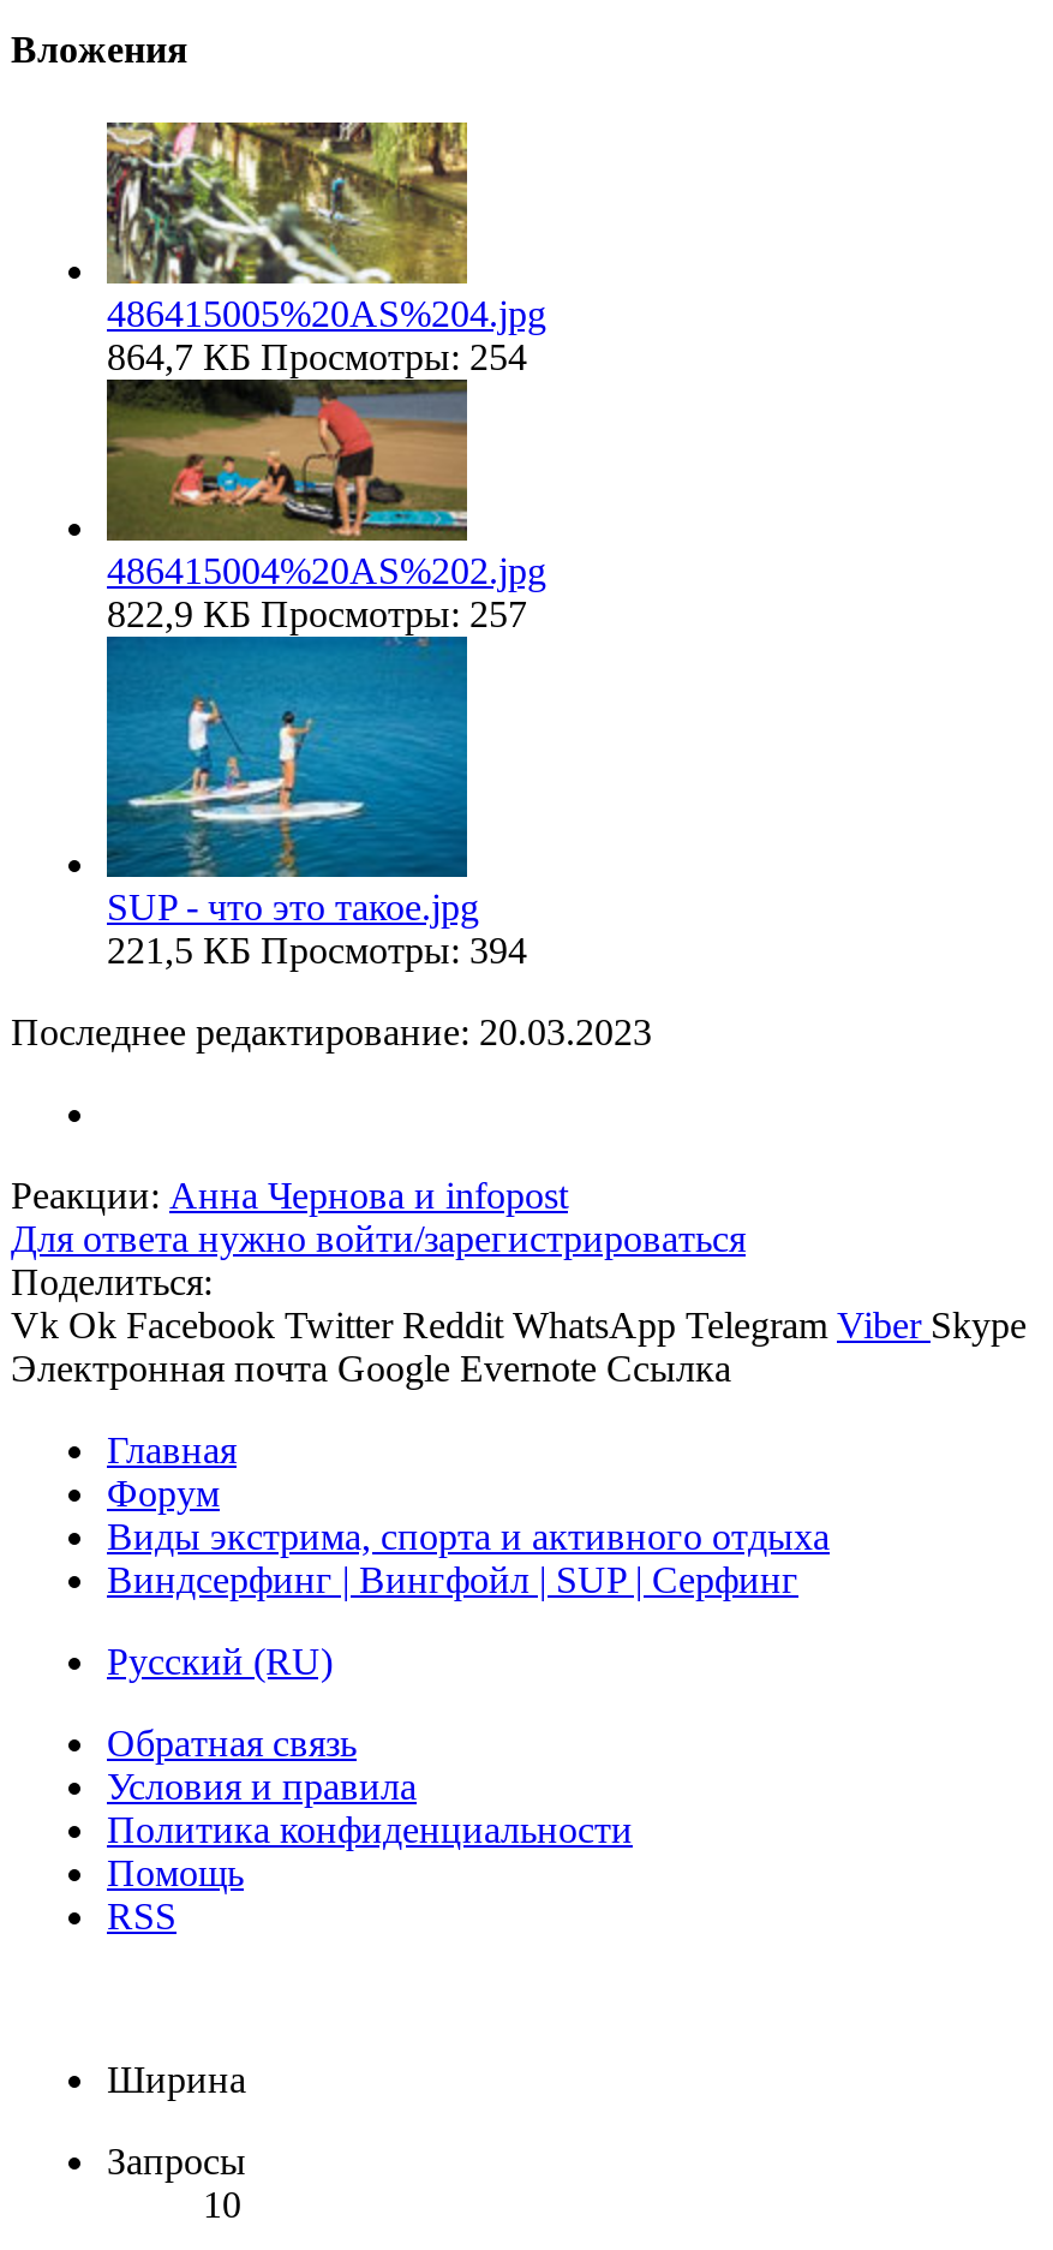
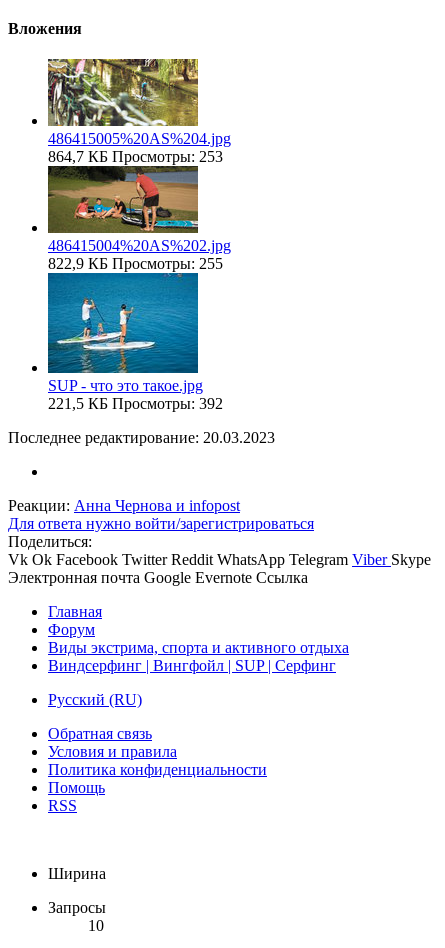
- 864,7 КБ Просмотры: 254
+ 864,7 КБ Просмотры: 253

- 822,9 КБ Просмотры: 257
+ 822,9 КБ Просмотры: 255

- 221,5 КБ Просмотры: 394
+ 221,5 КБ Просмотры: 392
